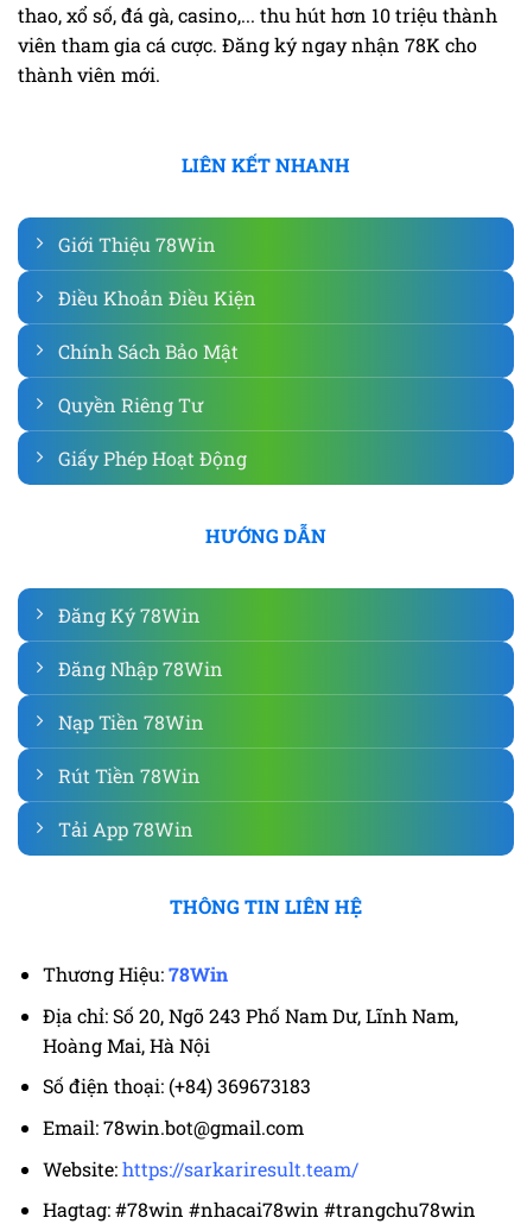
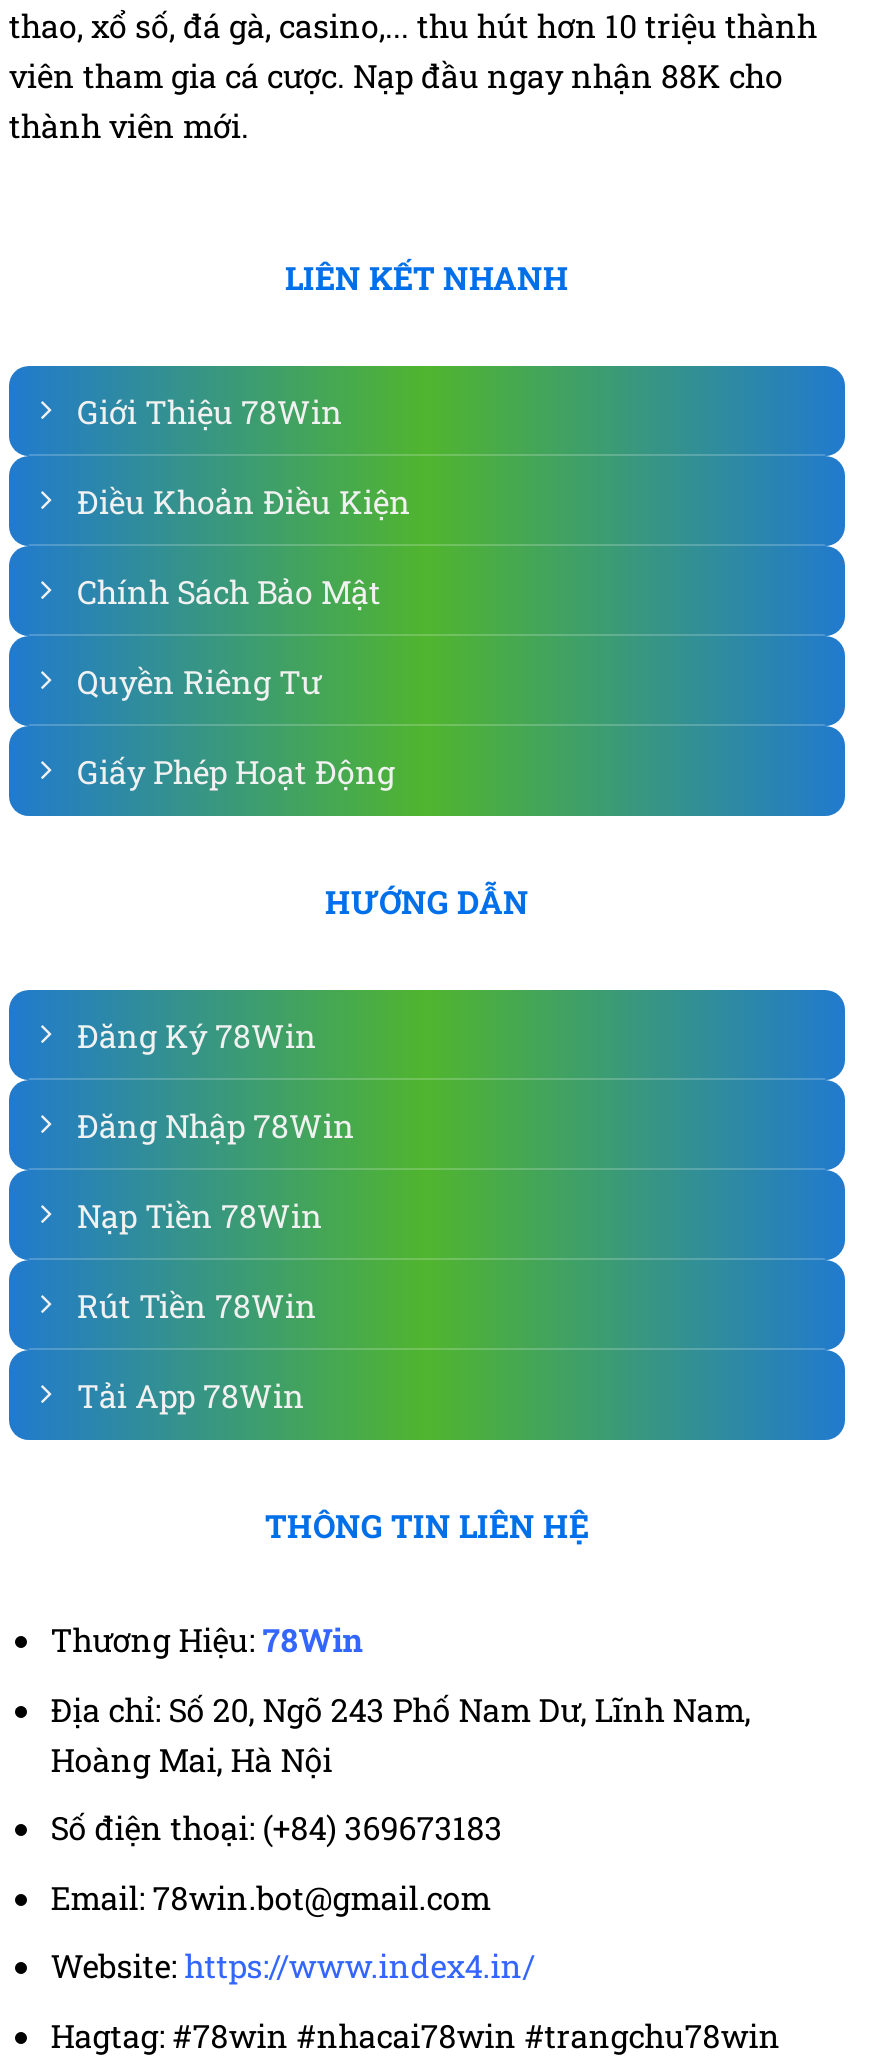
- viên tham gia cá cược. Đăng ký ngay nhận 78K cho
+ viên tham gia cá cược. Nạp đầu ngay nhận 88K cho

- Website: https://sarkariresult.team/
+ Website: https://www.index4.in/
